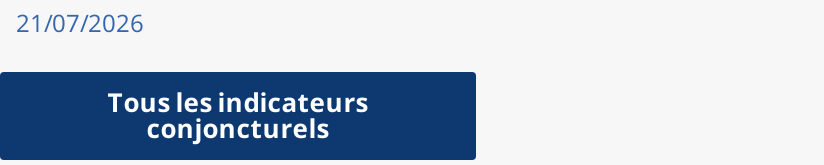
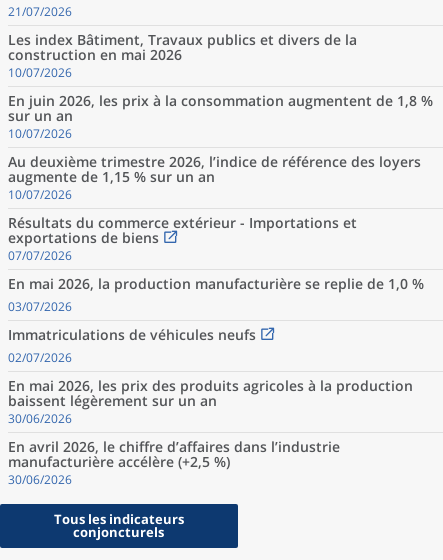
+ Les index Bâtiment, Travaux publics et divers de la
+ construction en mai 2026
+ 10/07/2026
+ En juin 2026, les prix à la consommation augmentent de 1,8 %
+ sur un an
+ 10/07/2026
+ Au deuxième trimestre 2026, l’indice de référence des loyers
+ augmente de 1,15 % sur un an
+ 10/07/2026
+ Résultats du commerce extérieur - Importations et
+ exportations de biens
+ 07/07/2026
+ En mai 2026, la production manufacturière se replie de 1,0 %
+ 03/07/2026
+ Immatriculations de véhicules neufs
+ 02/07/2026
+ En mai 2026, les prix des produits agricoles à la production
+ baissent légèrement sur un an
+ 30/06/2026
+ En avril 2026, le chiffre d’affaires dans l’industrie
+ manufacturière accélère (+2,5 %)
+ 30/06/2026
